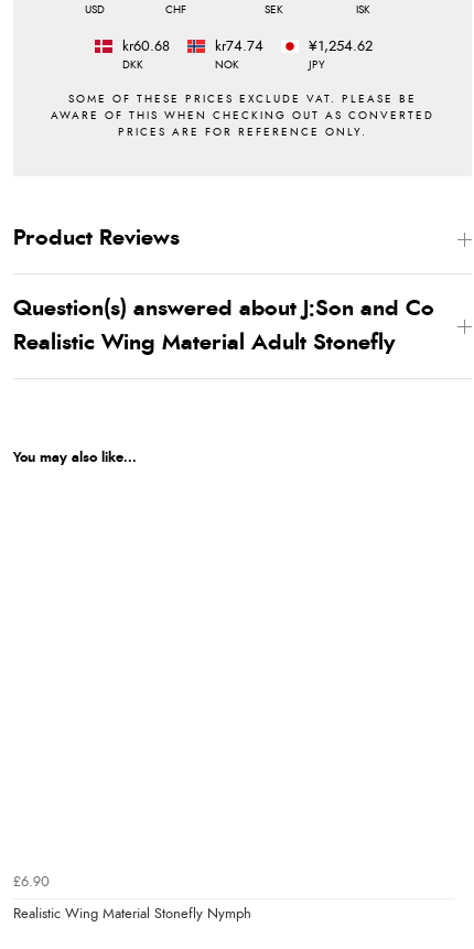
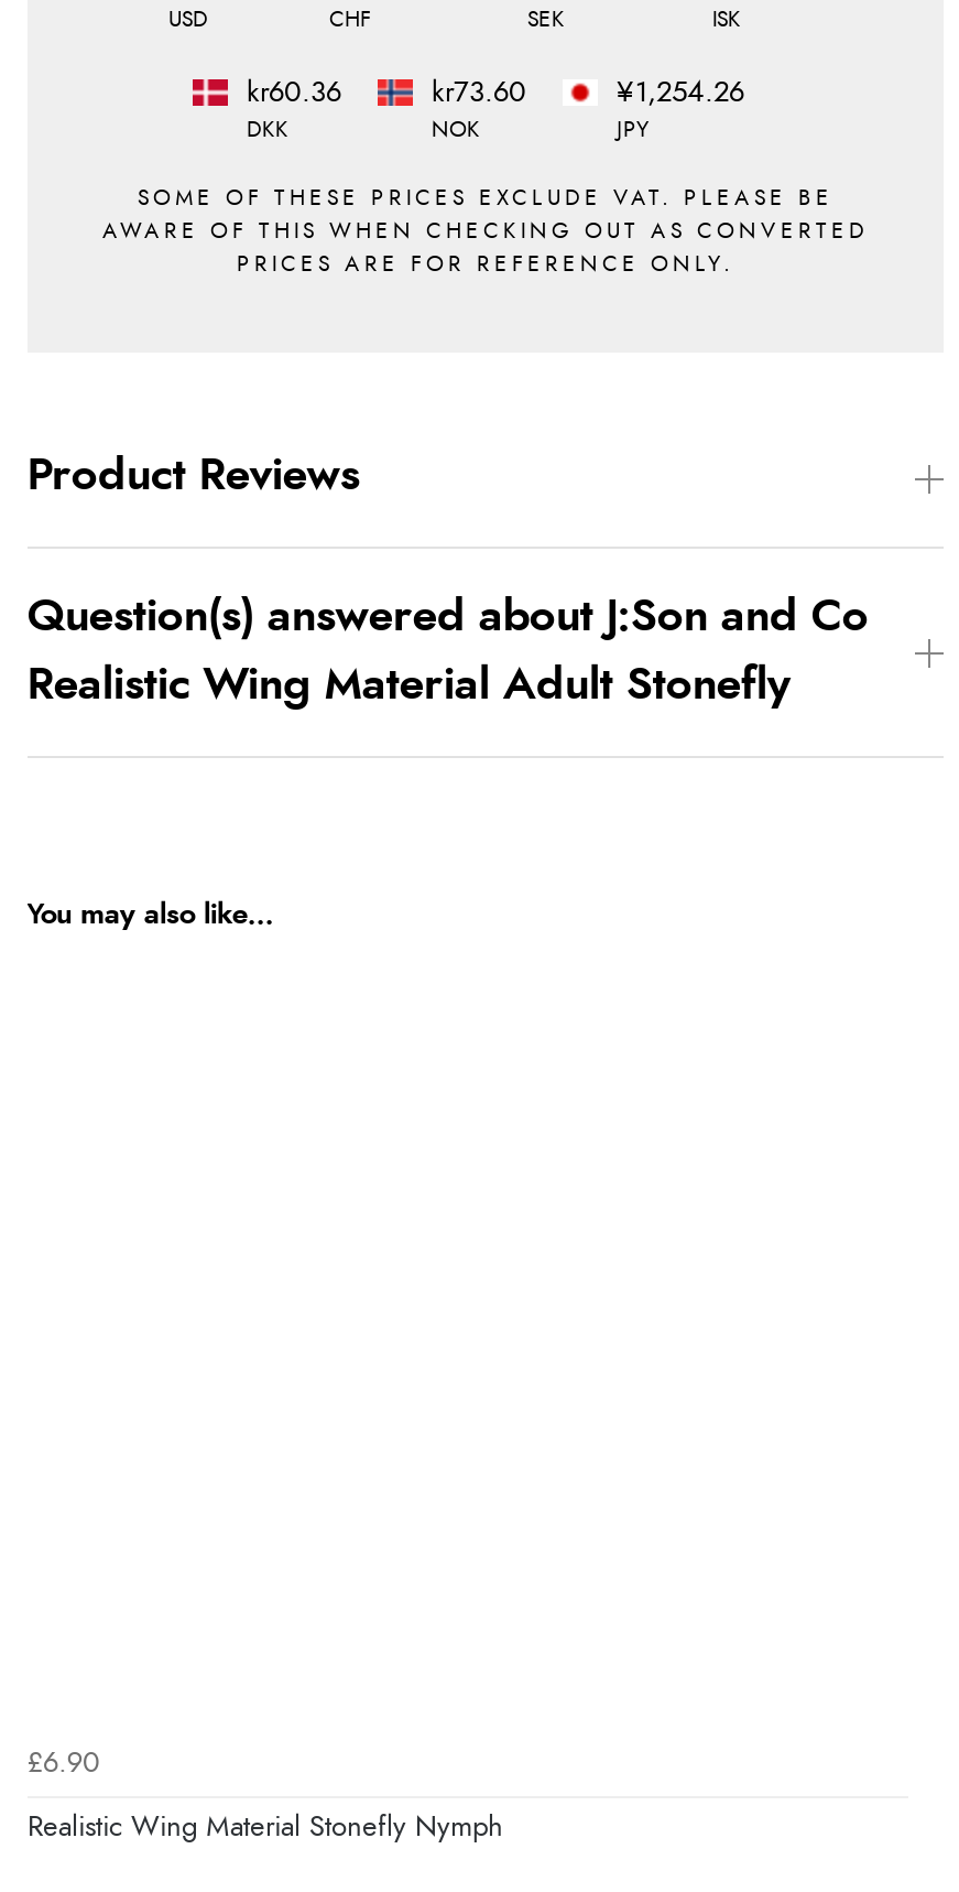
- kr60.68
+ kr60.36

- kr74.74
+ kr73.60

- ¥1,254.62
+ ¥1,254.26
